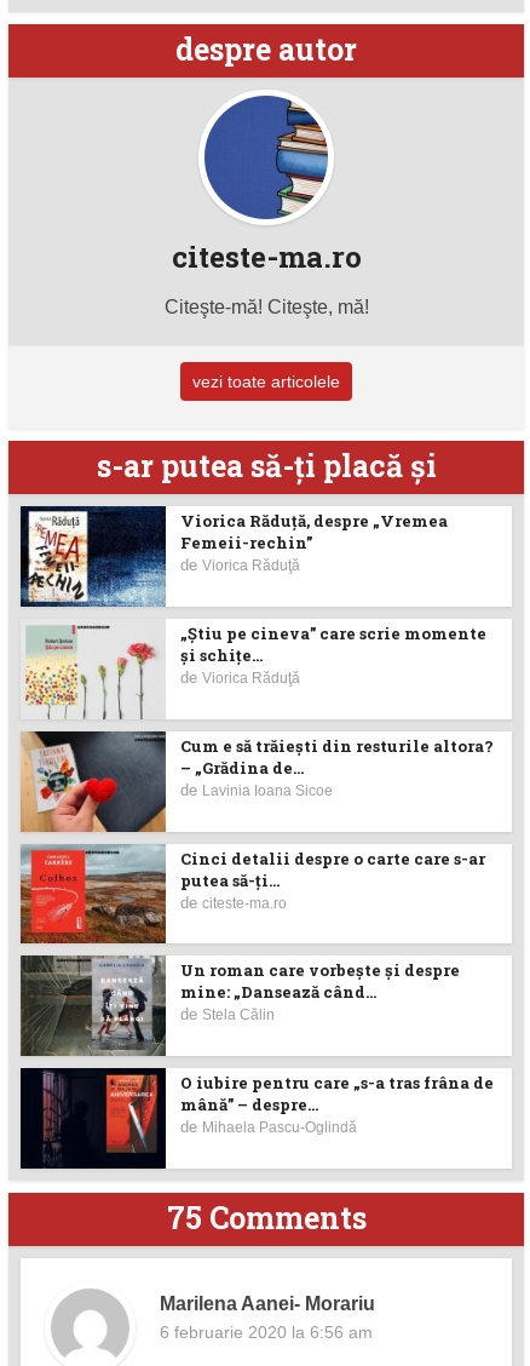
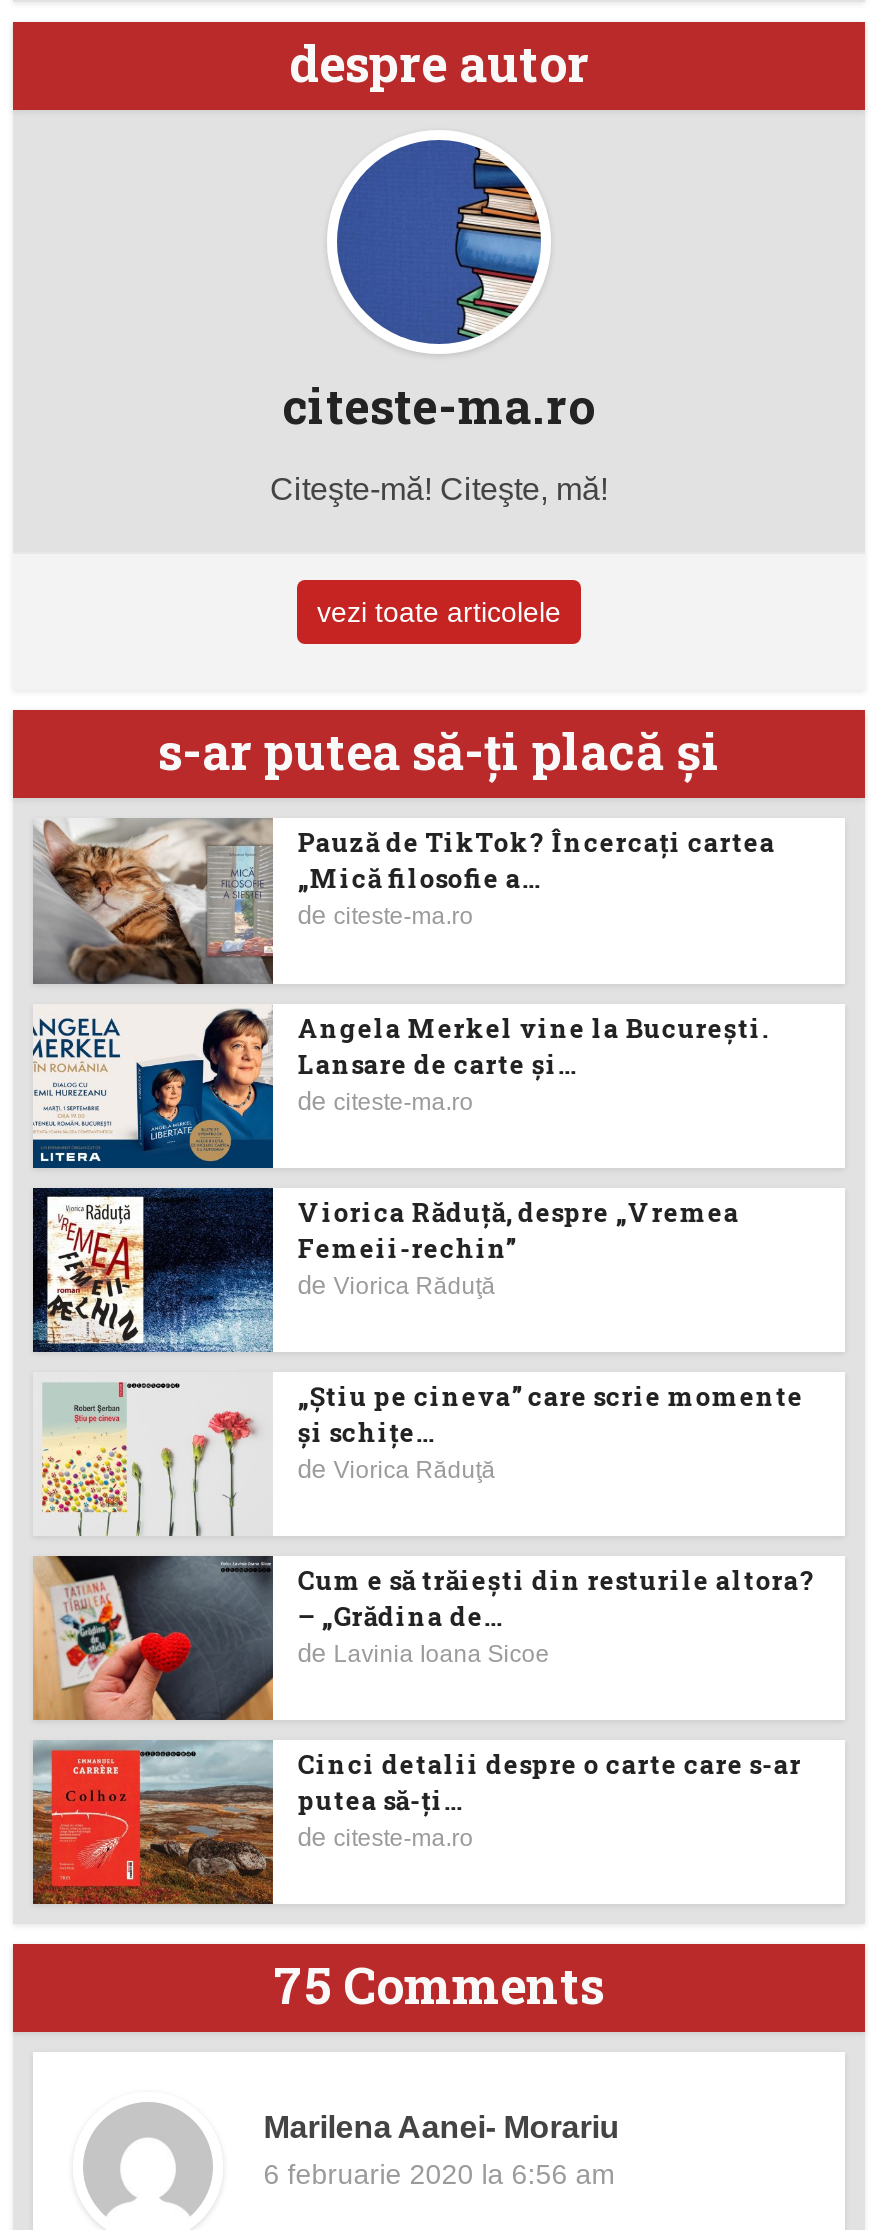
+ [image]

+ [image]
+ Pauză de TikTok? Încercaţi cartea
+ „Mică filosofie a...
+ de citeste-ma.ro
+ Angela Merkel vine la București.
+ Lansare de carte şi...
+ de citeste-ma.ro

moved down: [image] | Viorica Răduţă, despre „Vremea | Femeii-rechin” | ... | putea să-ţi... | de citeste-ma.ro

- [image]
- Un roman care vorbește și despre
- mine: „Dansează când...
- de Stela Călin
- O iubire pentru care „s-a tras frâna de
- mână” – despre...
- de Mihaela Pascu-Oglindă

- [image]
